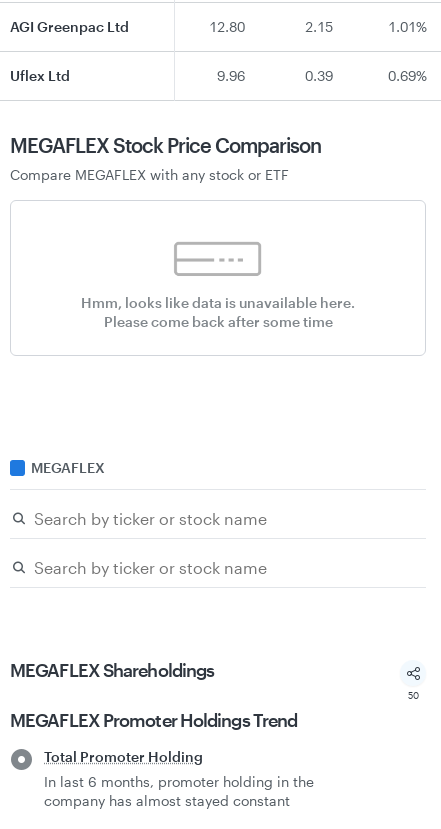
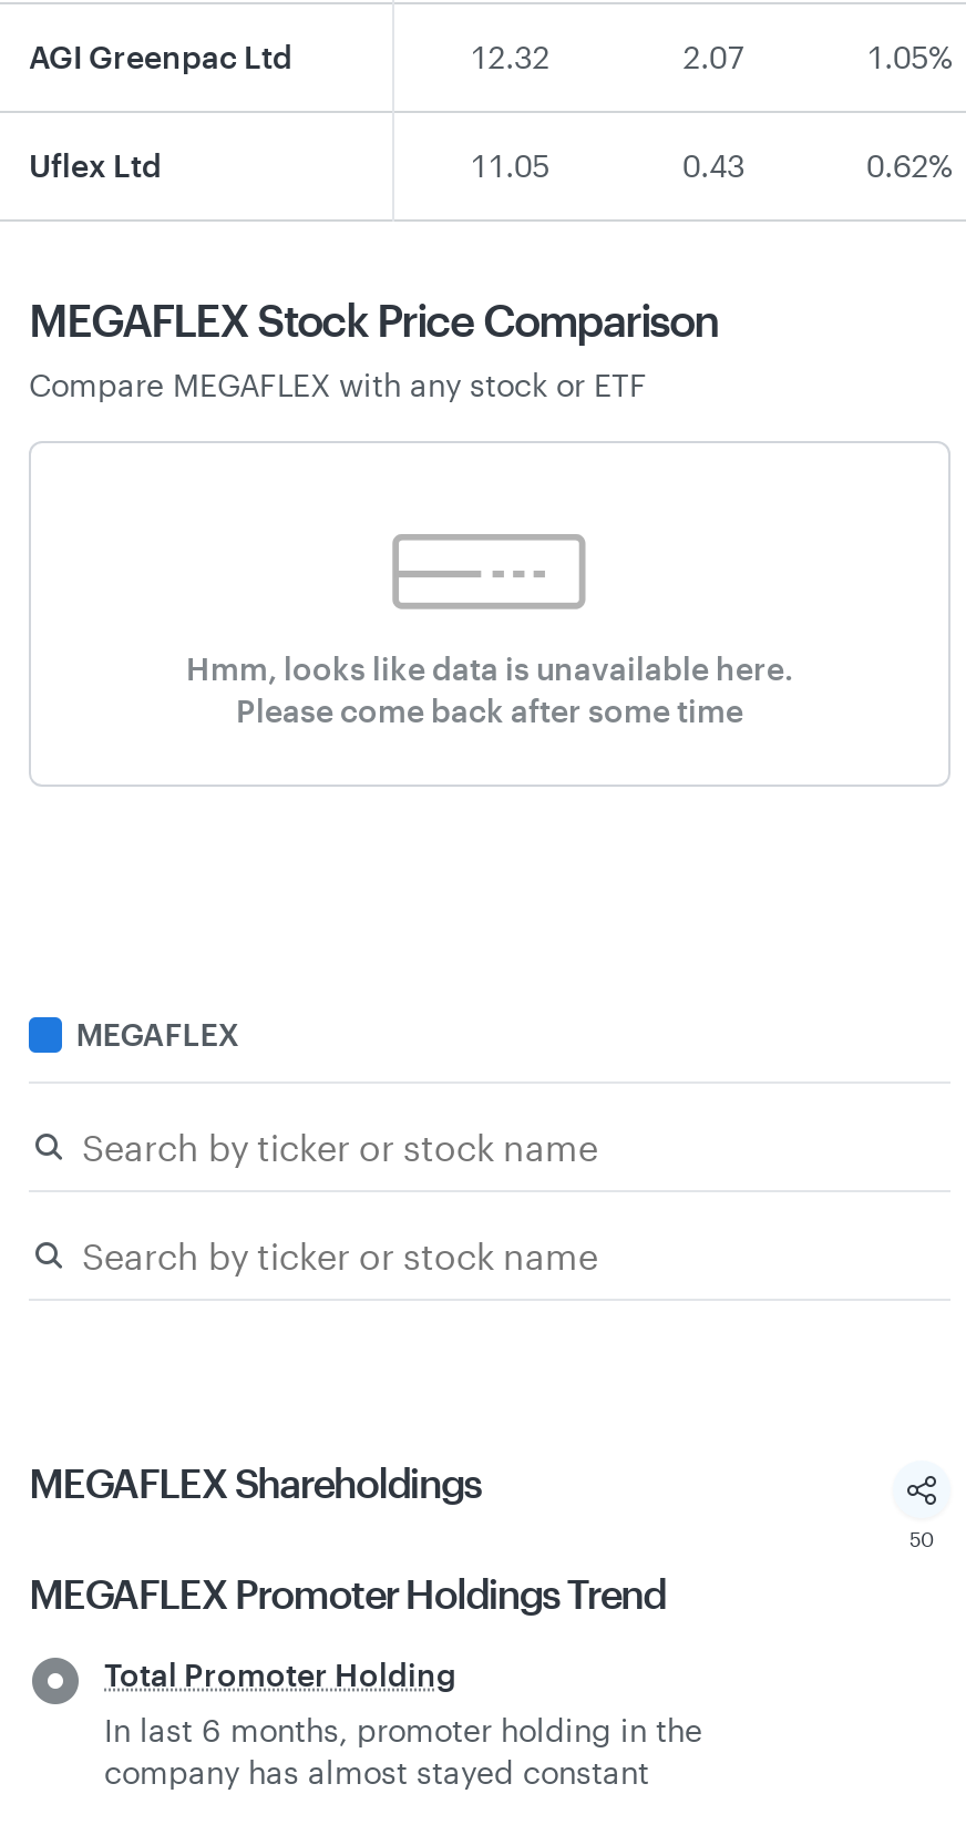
- 12.80
+ 12.32

- 2.15
+ 2.07

- 1.01%
+ 1.05%

- 9.96
+ 11.05

- 0.39
+ 0.43

- 0.69%
+ 0.62%
